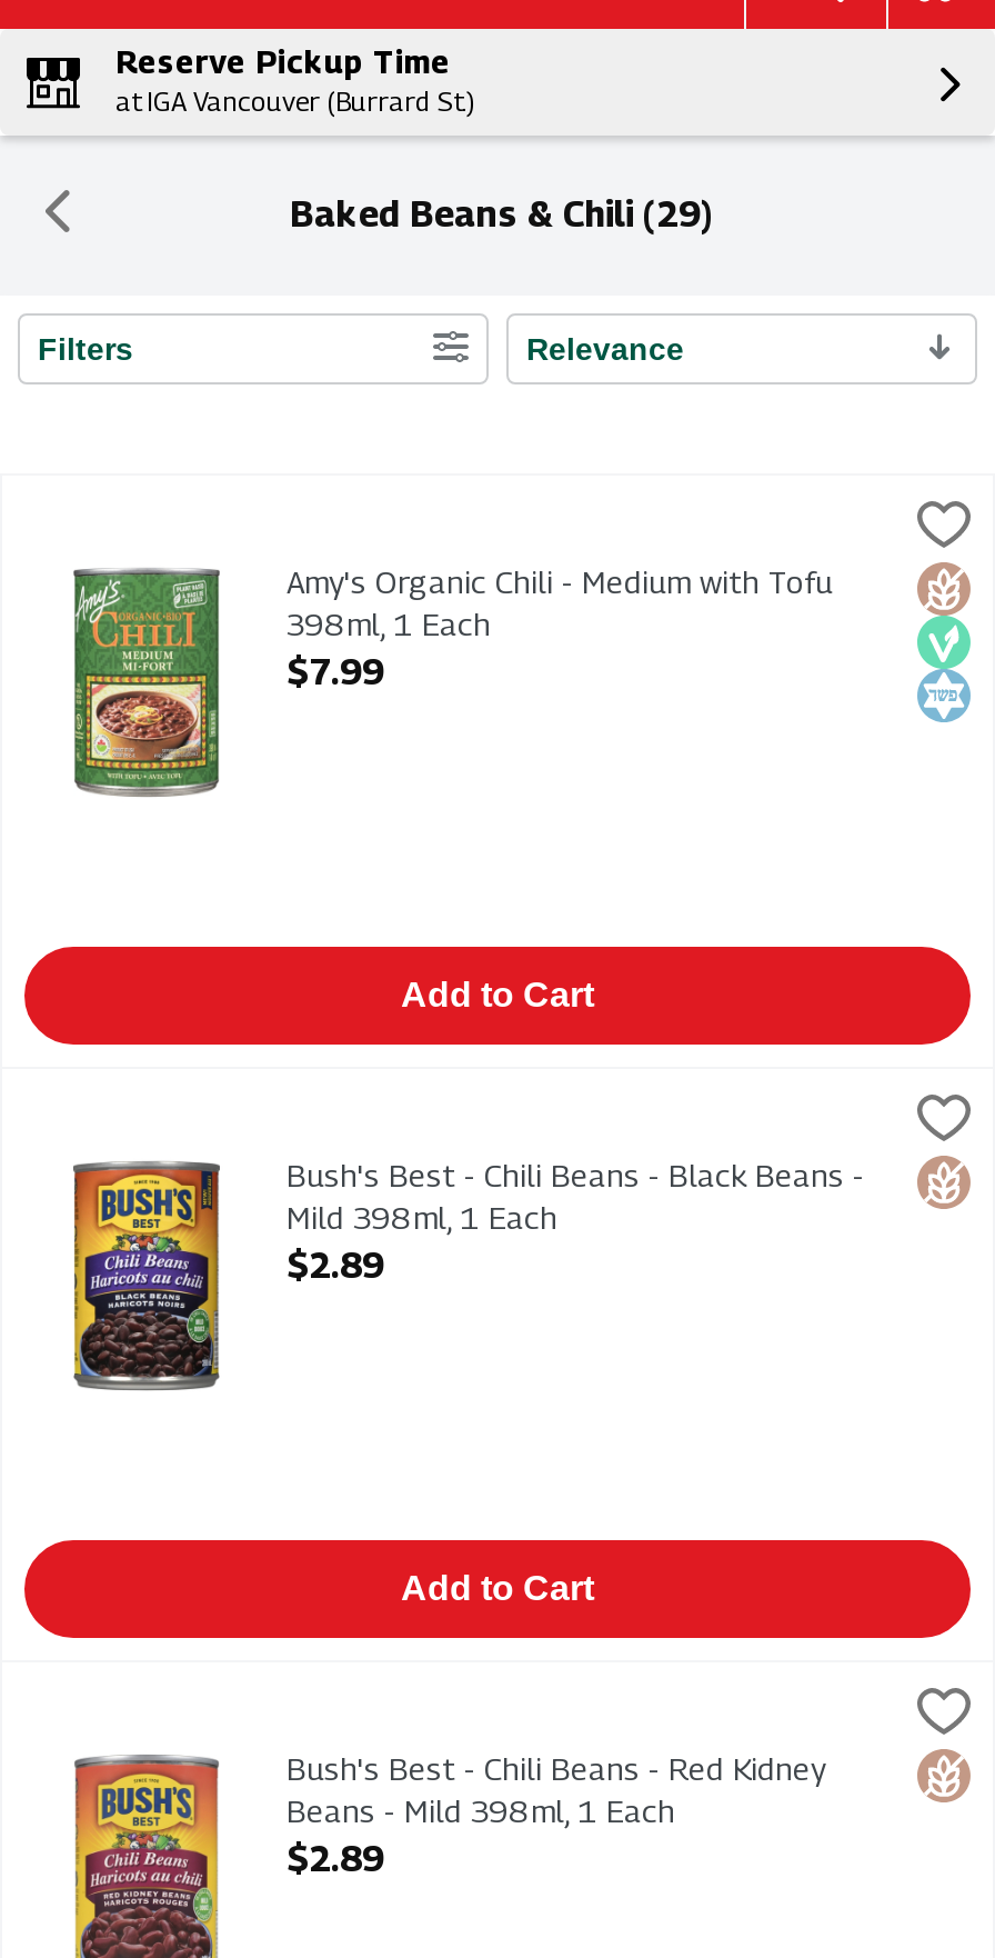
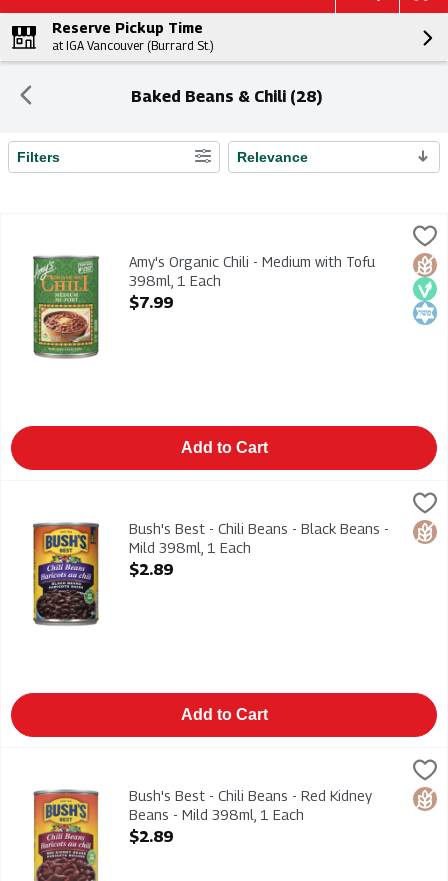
- Baked Beans & Chili (29)
+ Baked Beans & Chili (28)
